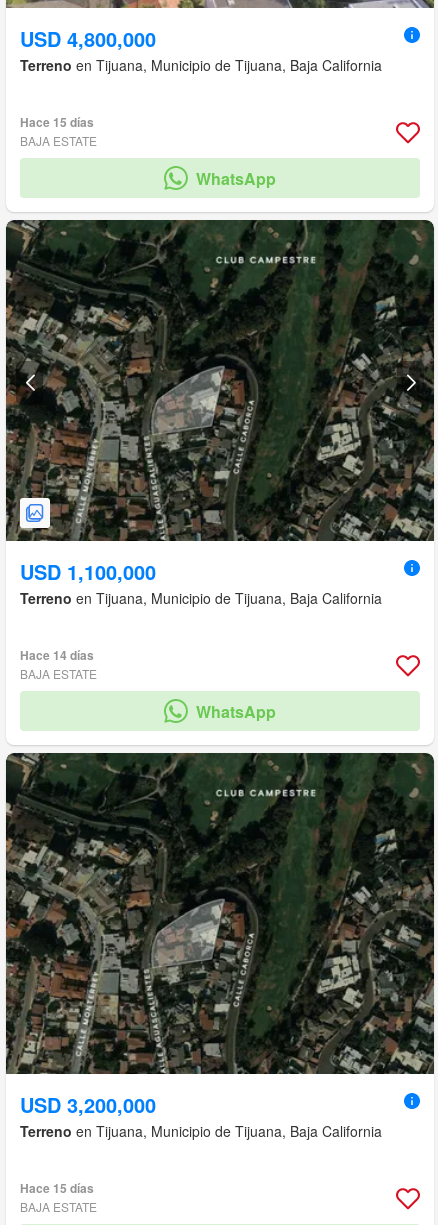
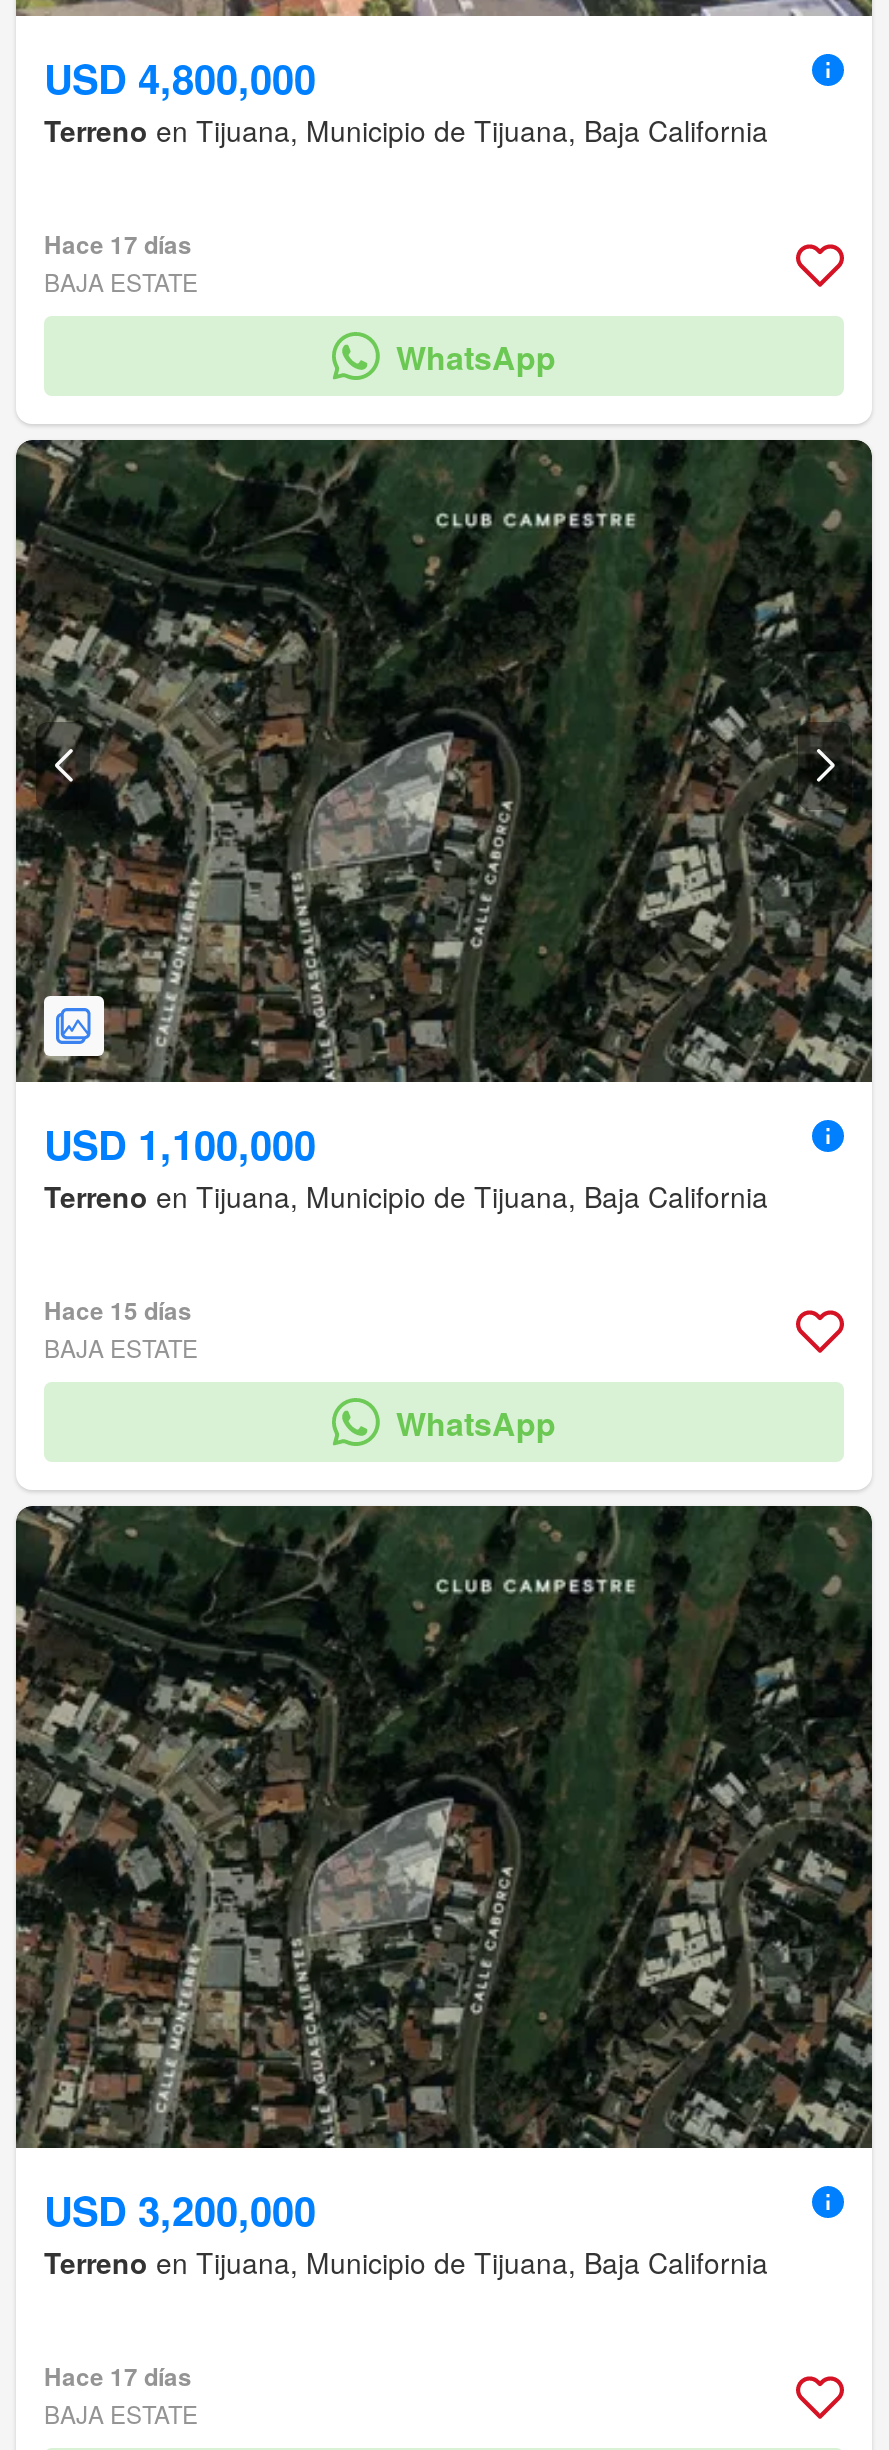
- Hace 15 días
+ Hace 17 días

- Hace 14 días
+ Hace 15 días

- Hace 15 días
+ Hace 17 días
